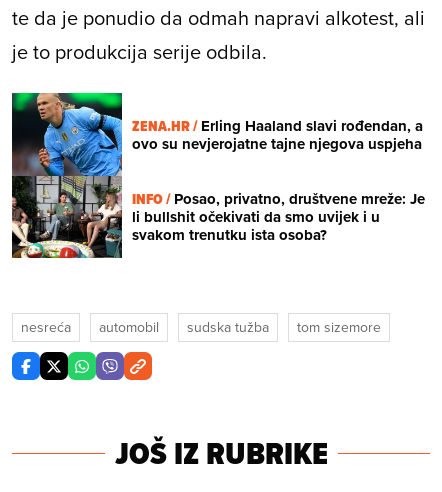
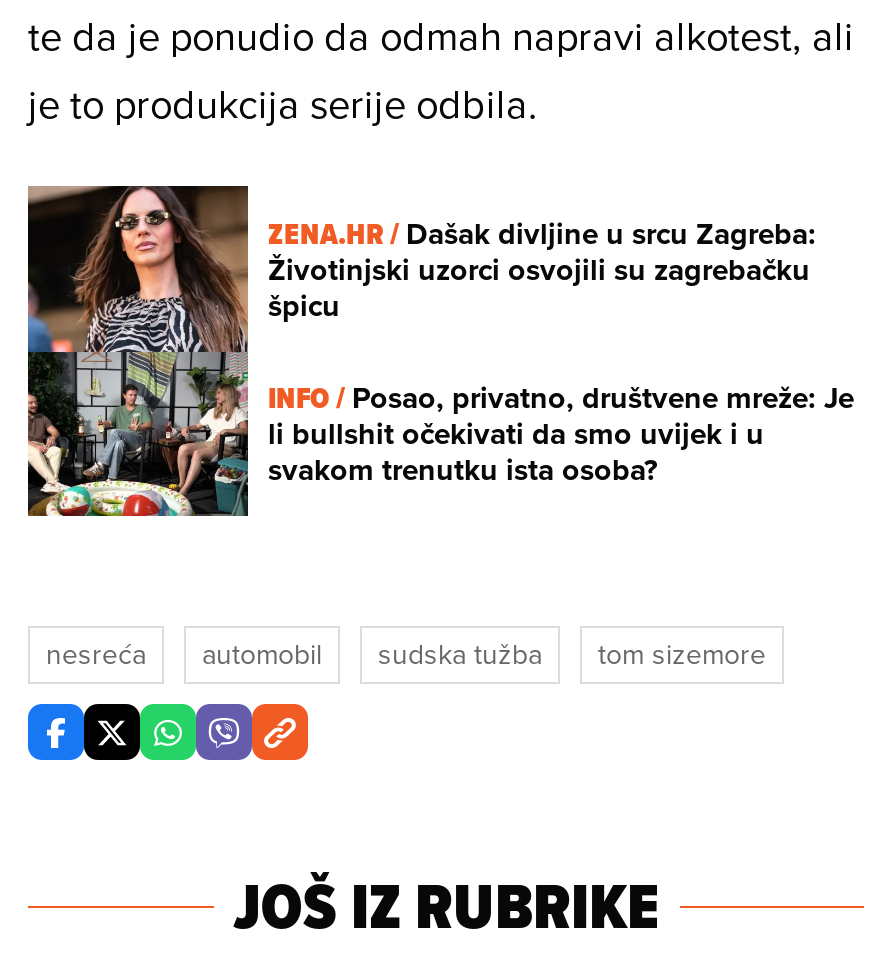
- [image]
- ZENA.HR / Erling Haaland slavi rođendan, a
- ovo su nevjerojatne tajne njegova uspjeha
+ [image]
+ ZENA.HR / Dašak divljine u srcu Zagreba:
+ Životinjski uzorci osvojili su zagrebačku
+ špicu
